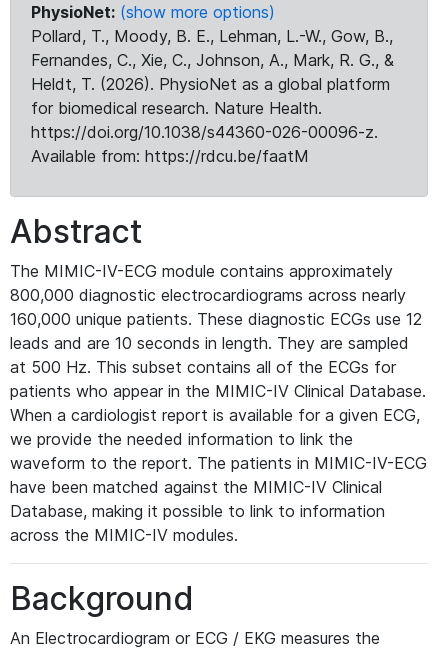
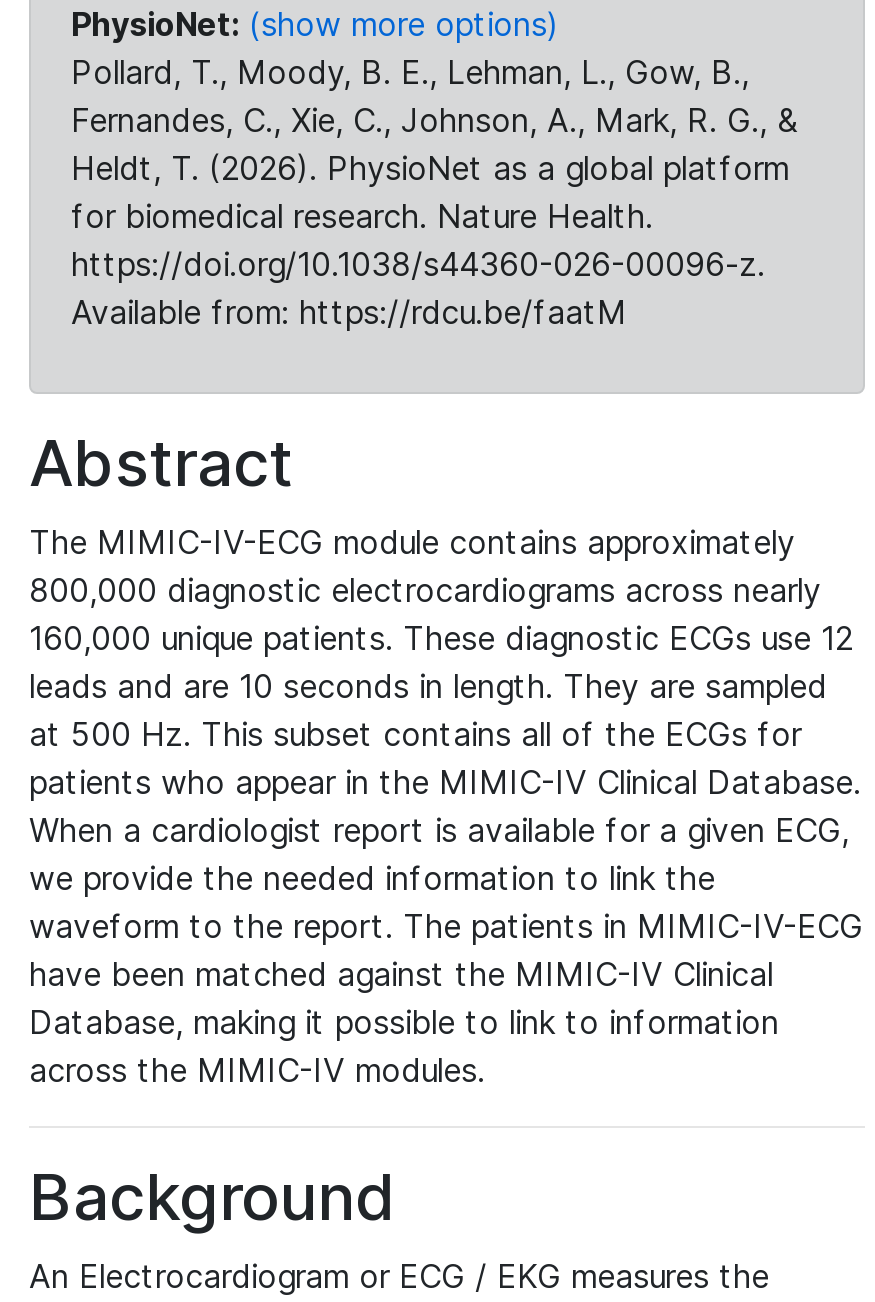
- Pollard, T., Moody, B. E., Lehman, L.-W., Gow, B.,
+ Pollard, T., Moody, B. E., Lehman, L., Gow, B.,
